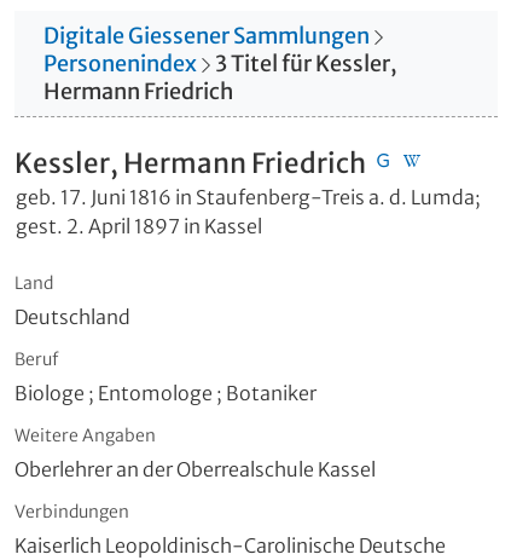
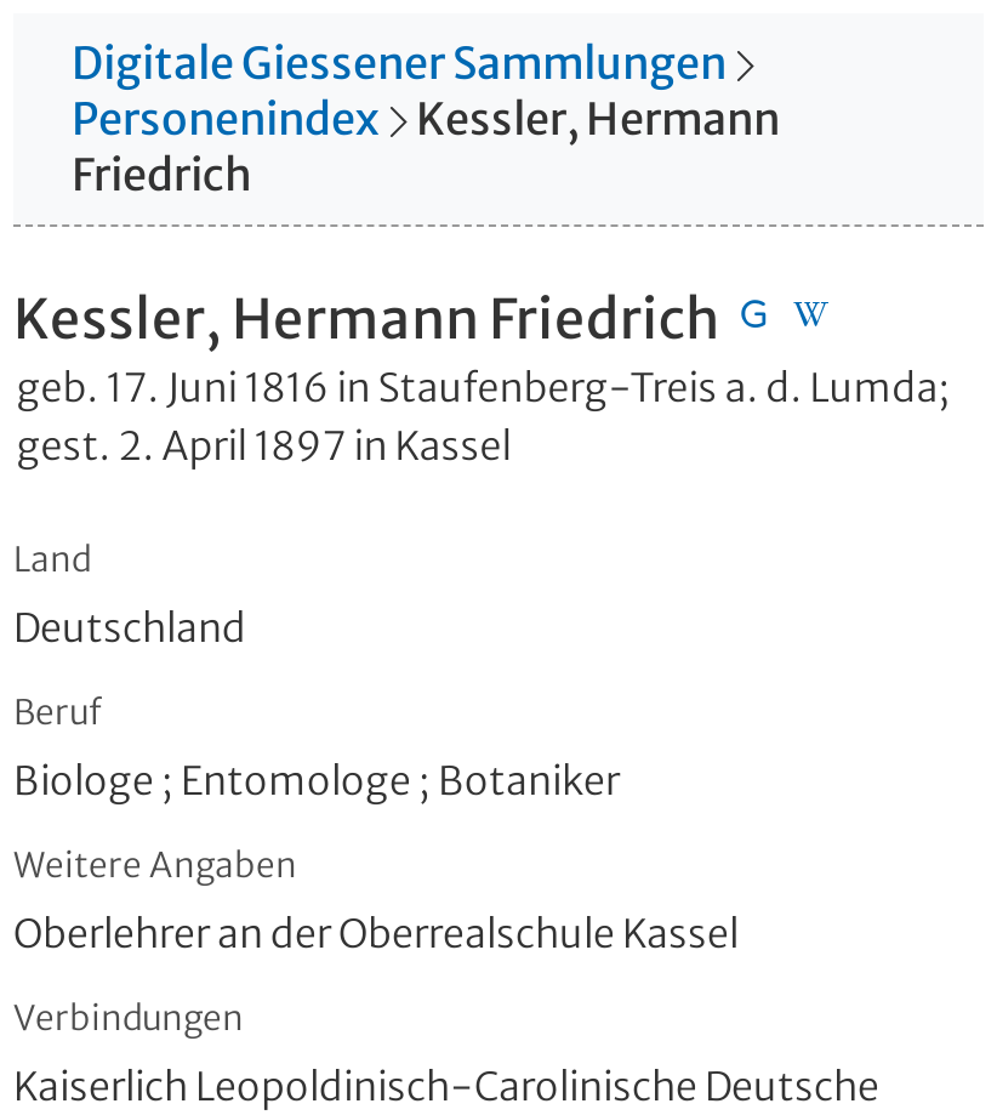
- 3 Titel für Kessler,
- Hermann Friedrich
+ Kessler, Hermann
+ Friedrich
